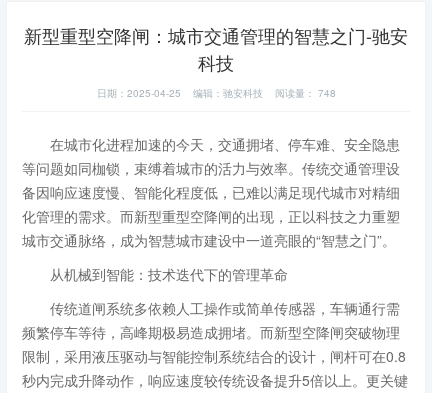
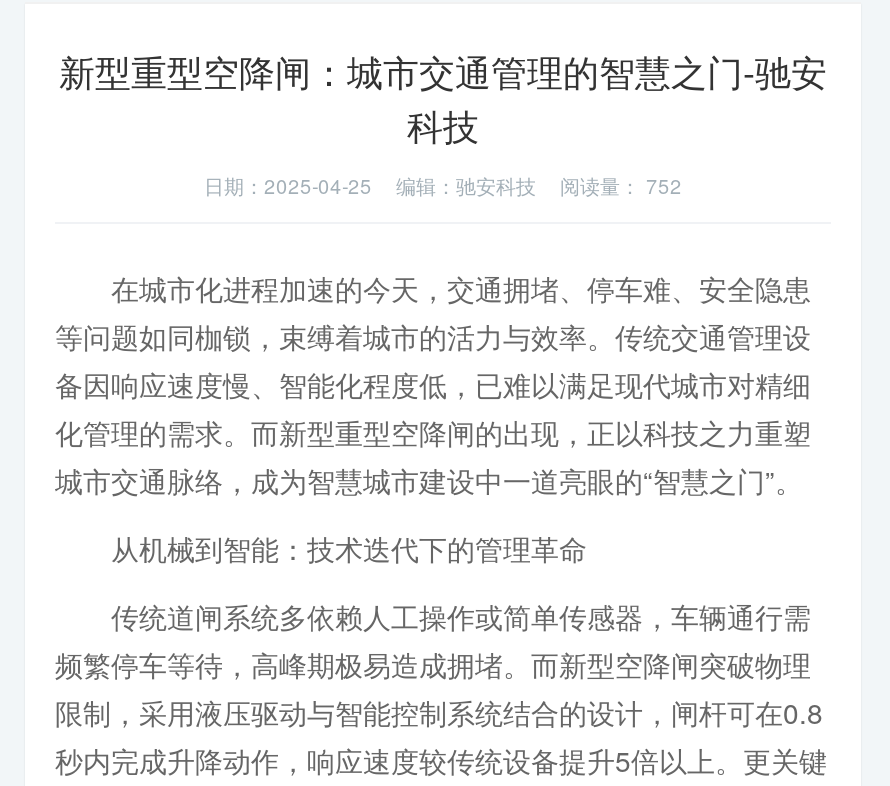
- 日期：2025-04-25 编辑：驰安科技 阅读量：748
+ 日期：2025-04-25 编辑：驰安科技 阅读量：752
